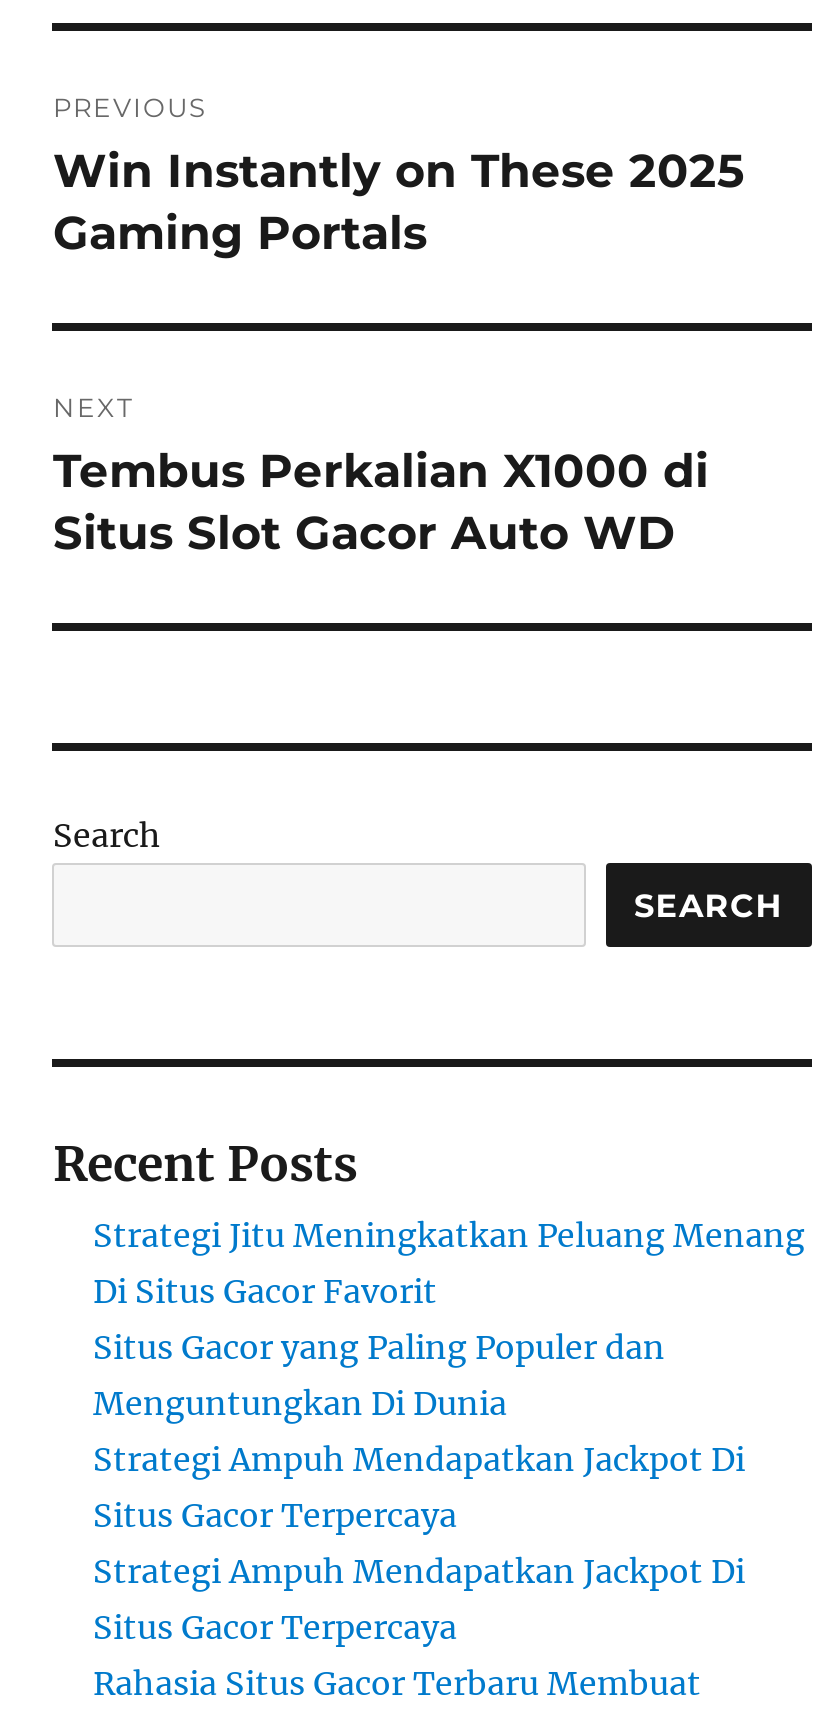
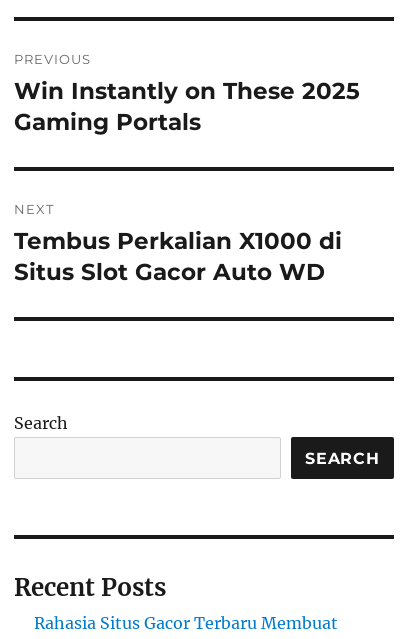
- Strategi Jitu Meningkatkan Peluang Menang
- Di Situs Gacor Favorit
- Situs Gacor yang Paling Populer dan
- Menguntungkan Di Dunia
- Strategi Ampuh Mendapatkan Jackpot Di
- Situs Gacor Terpercaya
- Strategi Ampuh Mendapatkan Jackpot Di
- Situs Gacor Terpercaya
